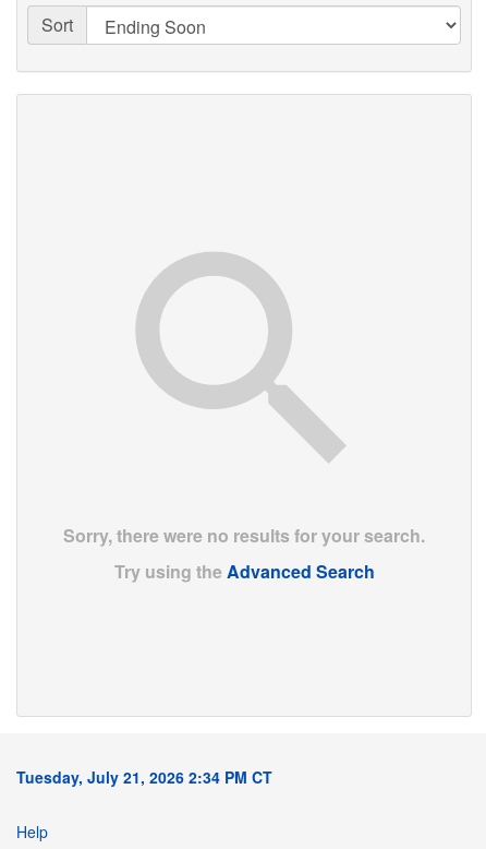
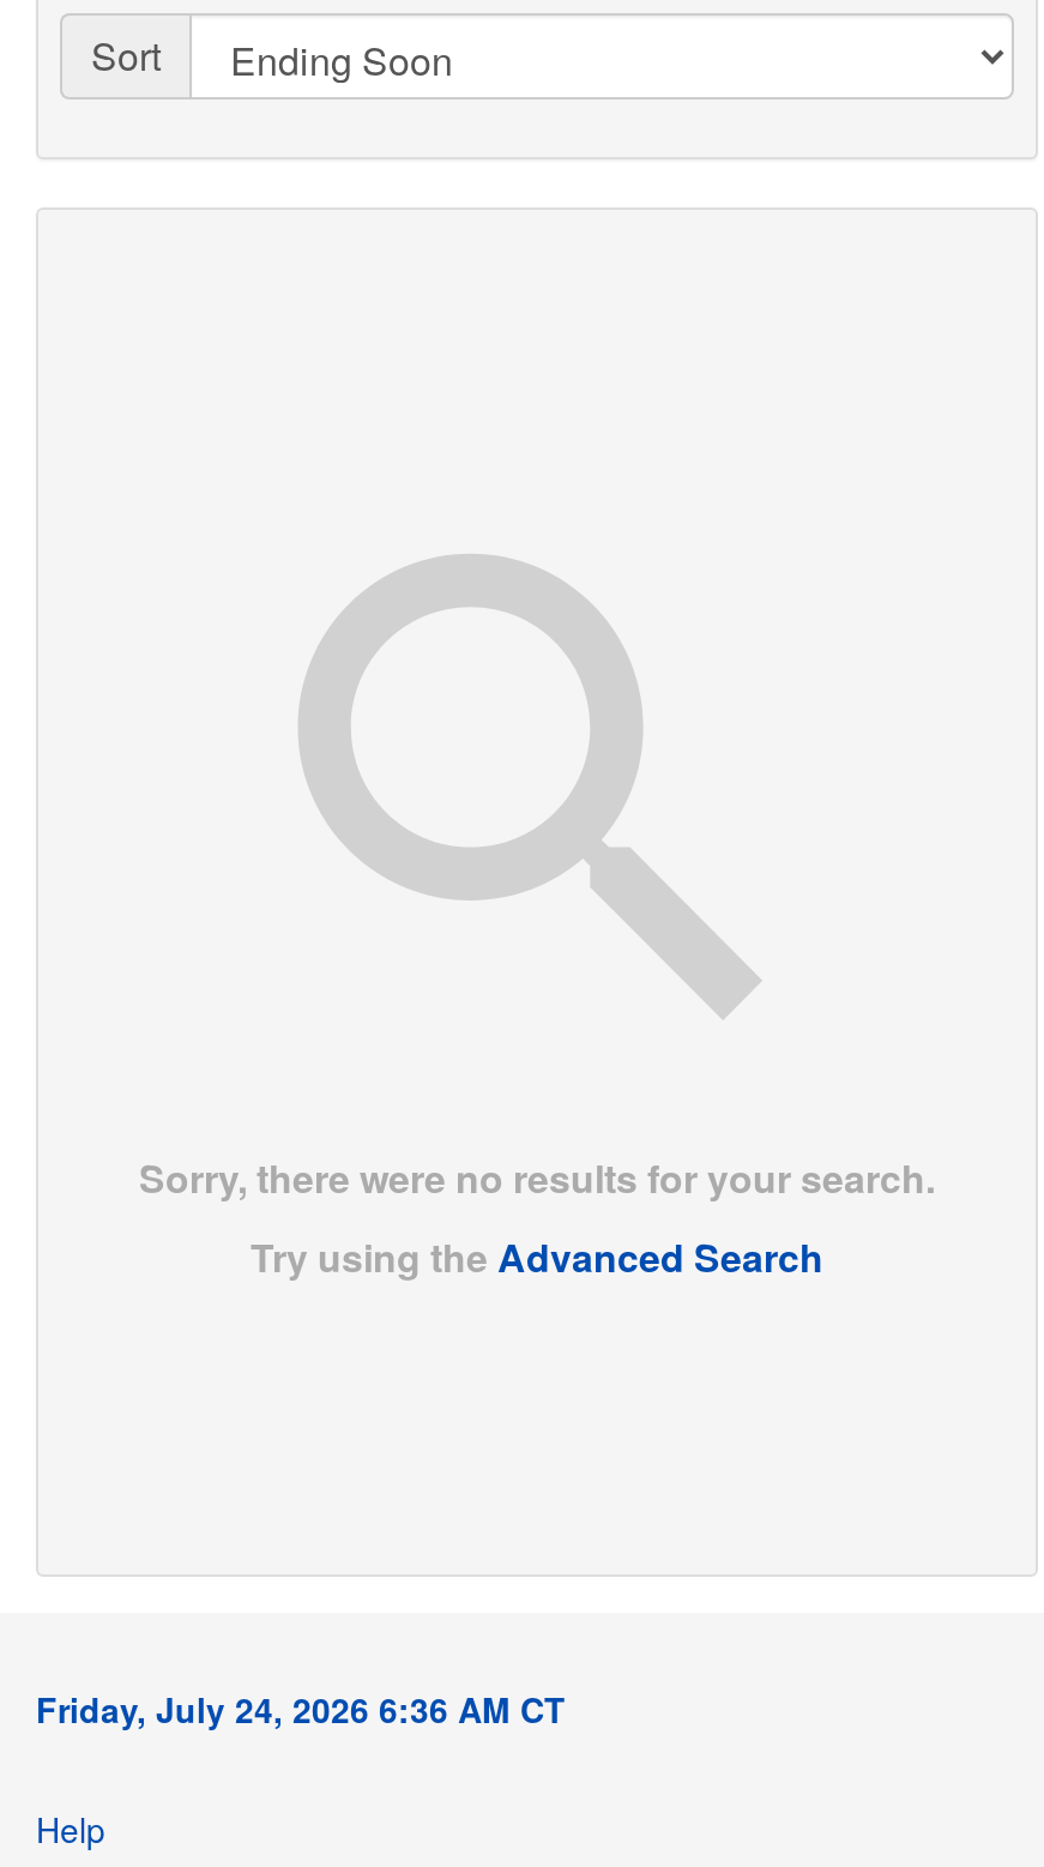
- Tuesday, July 21, 2026 2:34 PM CT
+ Friday, July 24, 2026 6:36 AM CT
